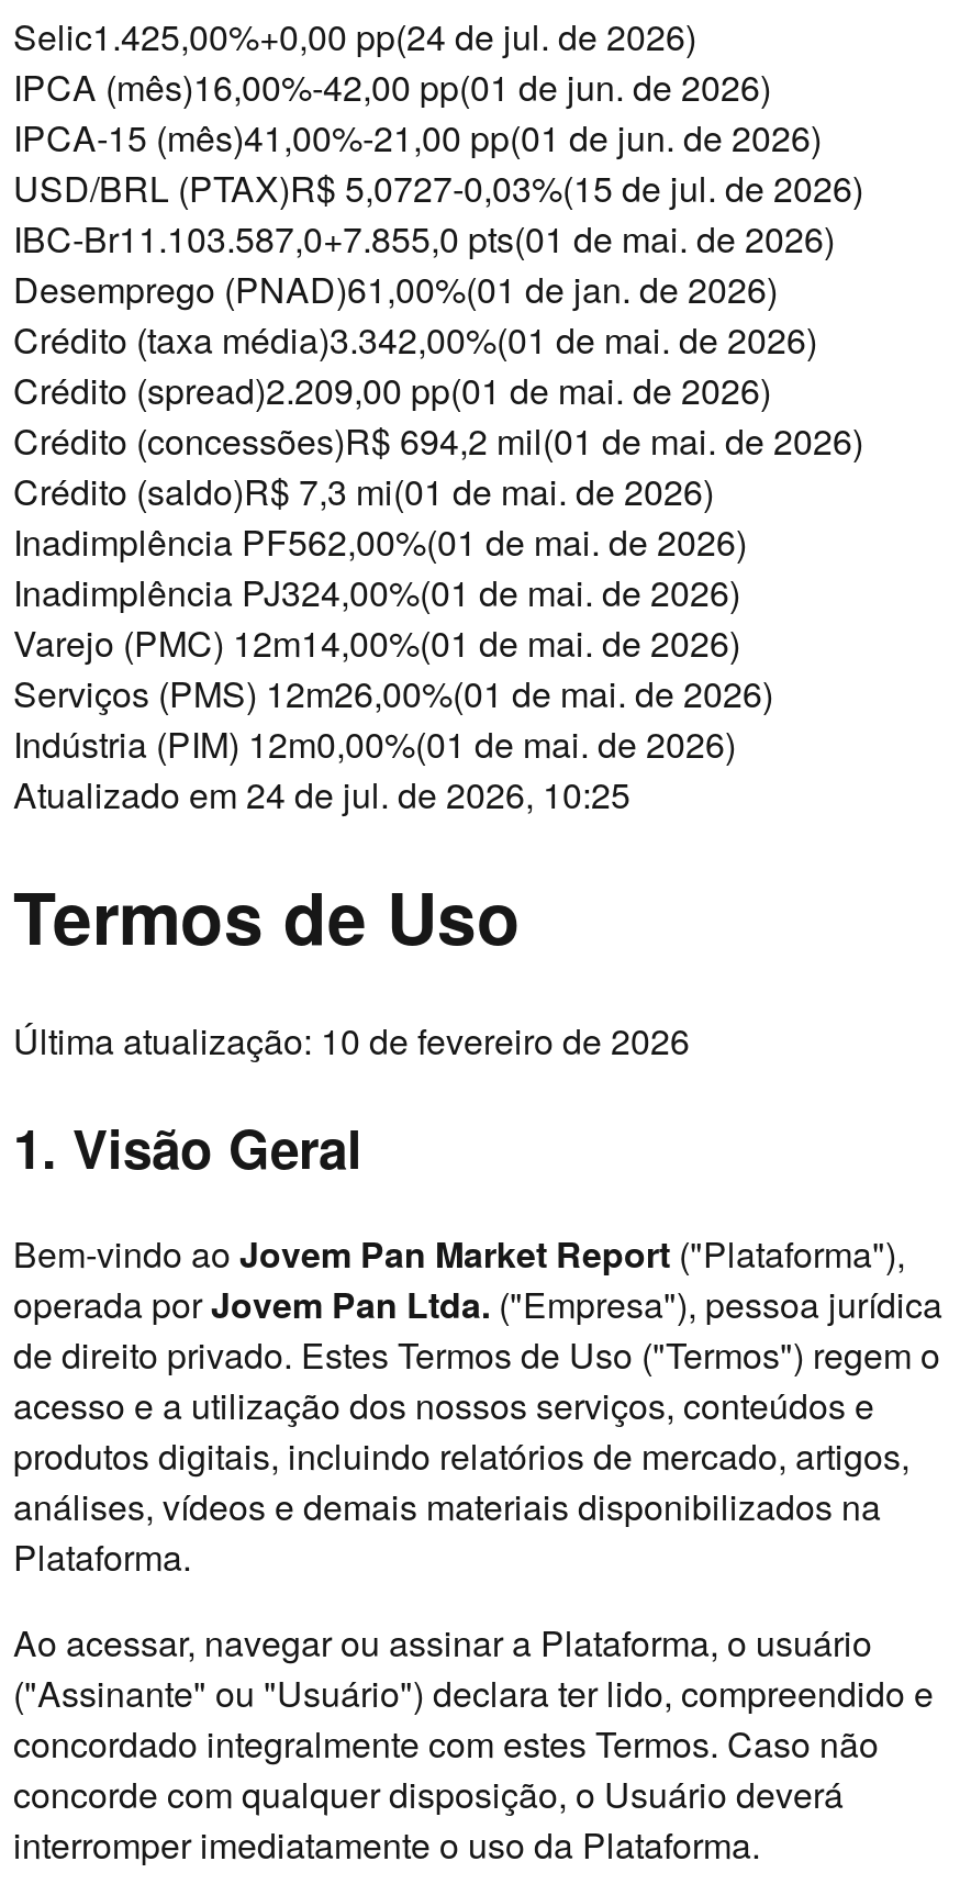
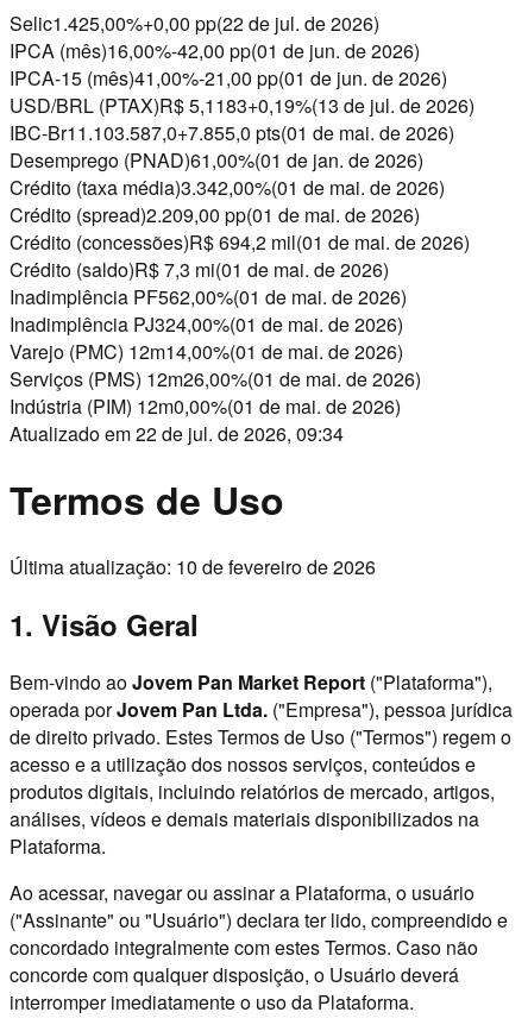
- Selic1.425,00%+0,00 pp(24 de jul. de 2026)
+ Selic1.425,00%+0,00 pp(22 de jul. de 2026)

- USD/BRL (PTAX)R$ 5,0727-0,03%(15 de jul. de 2026)
+ USD/BRL (PTAX)R$ 5,1183+0,19%(13 de jul. de 2026)

- Atualizado em 24 de jul. de 2026, 10:25
+ Atualizado em 22 de jul. de 2026, 09:34
